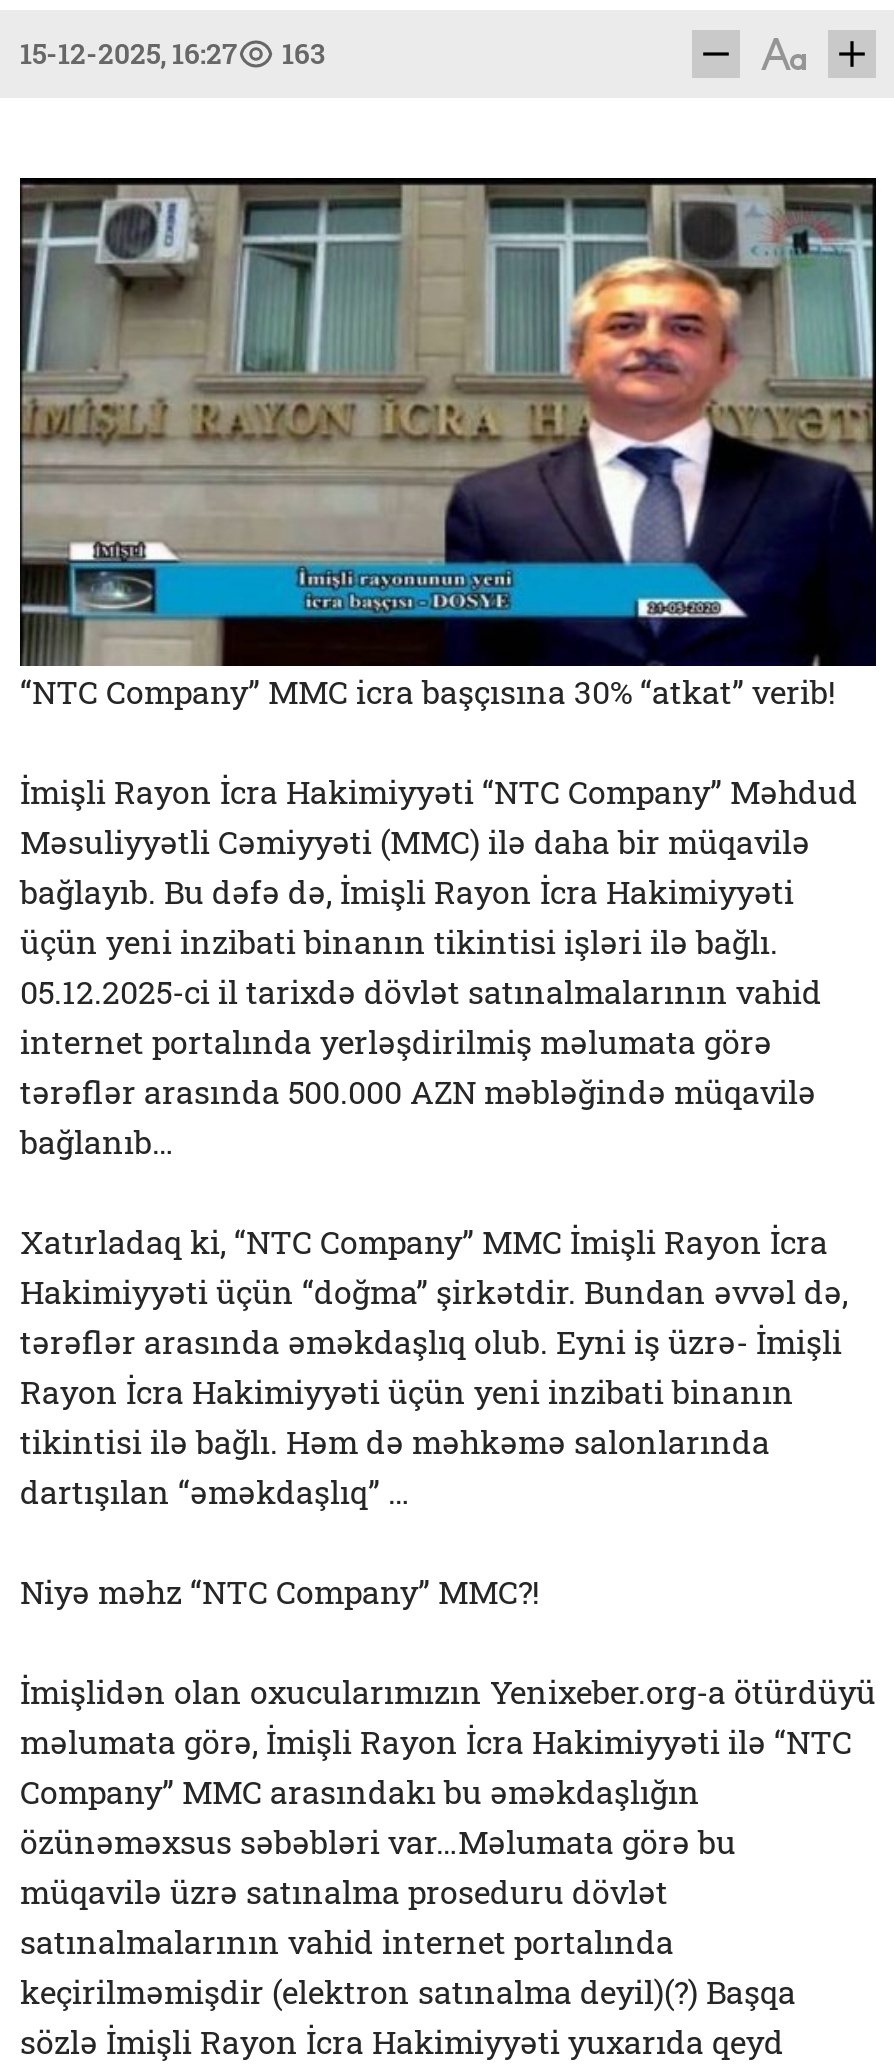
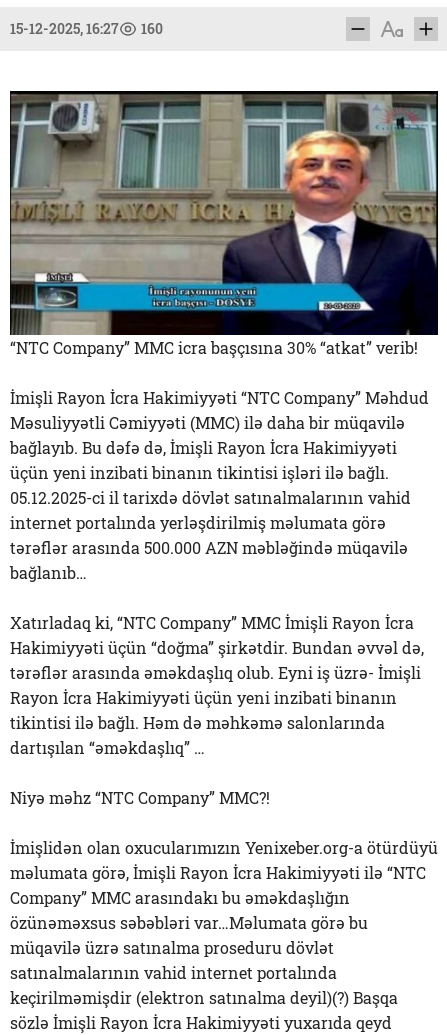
- 15-12-2025, 16:27 163
+ 15-12-2025, 16:27 160
